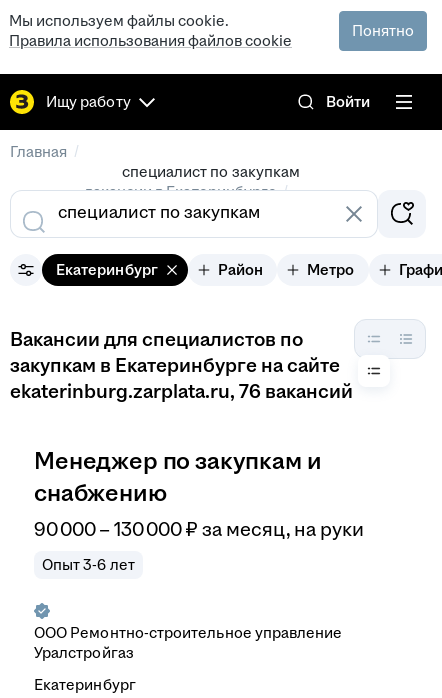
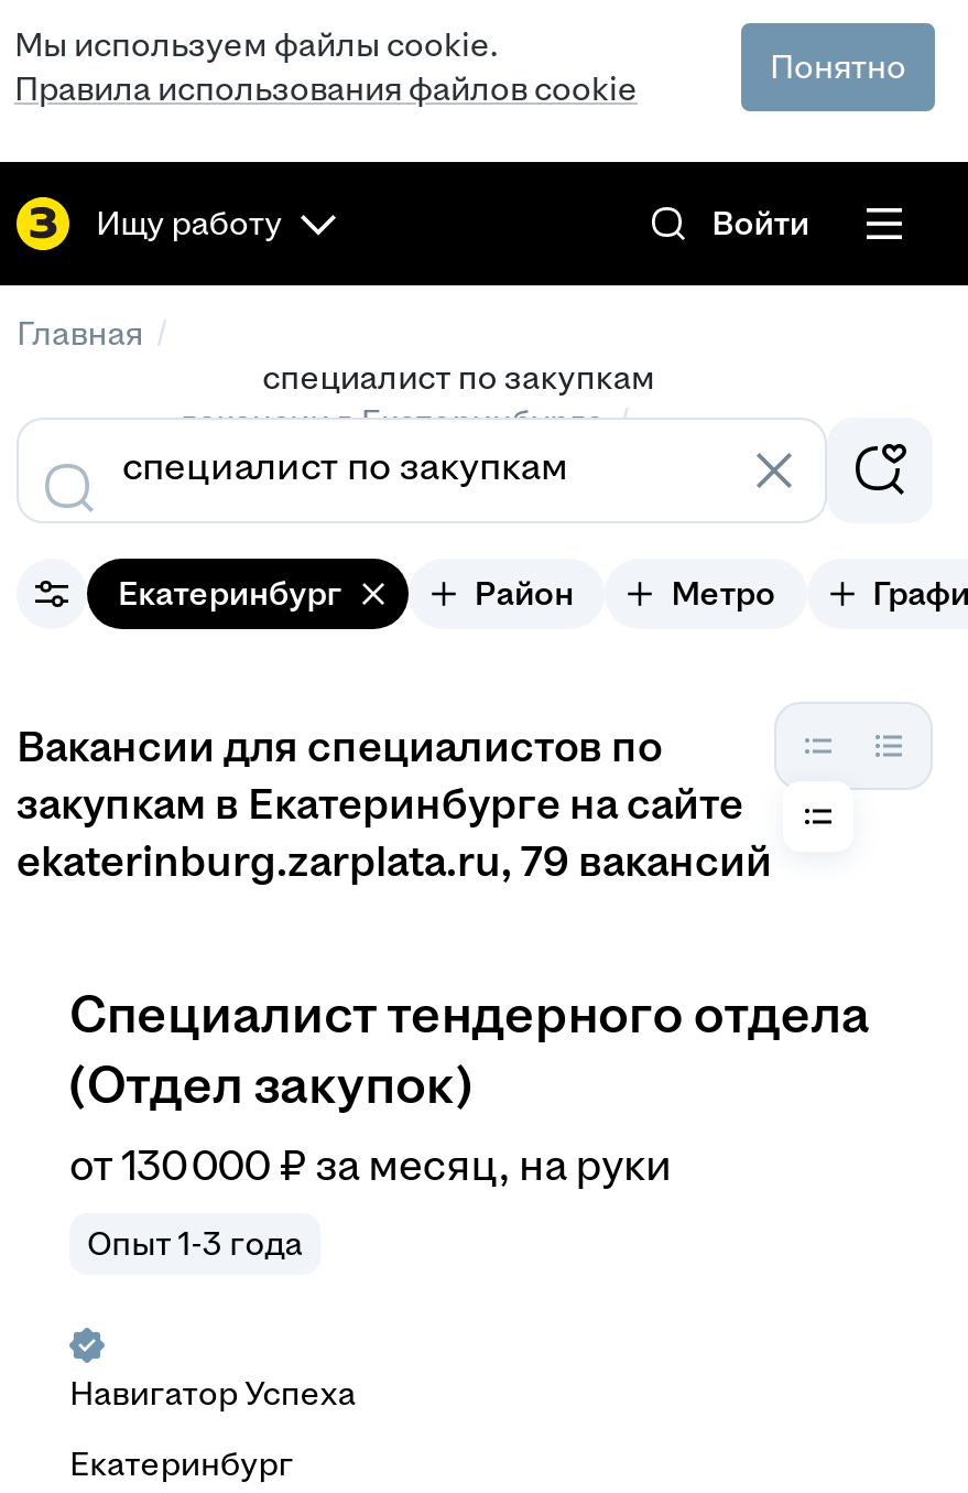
- ekaterinburg.zarplata.ru, 76 вакансий
+ ekaterinburg.zarplata.ru, 79 вакансий

- Менеджер по закупкам и
- снабжению
+ Специалист тендерного отдела
+ (Отдел закупок)

- 90 000 – 130 000 ₽ за месяц, на руки
+ от 130 000 ₽ за месяц, на руки

- Опыт 3-6 лет
+ Опыт 1-3 года

- ООО Ремонтно-строительное управление
- Уралстройгаз
+ Навигатор Успеха
